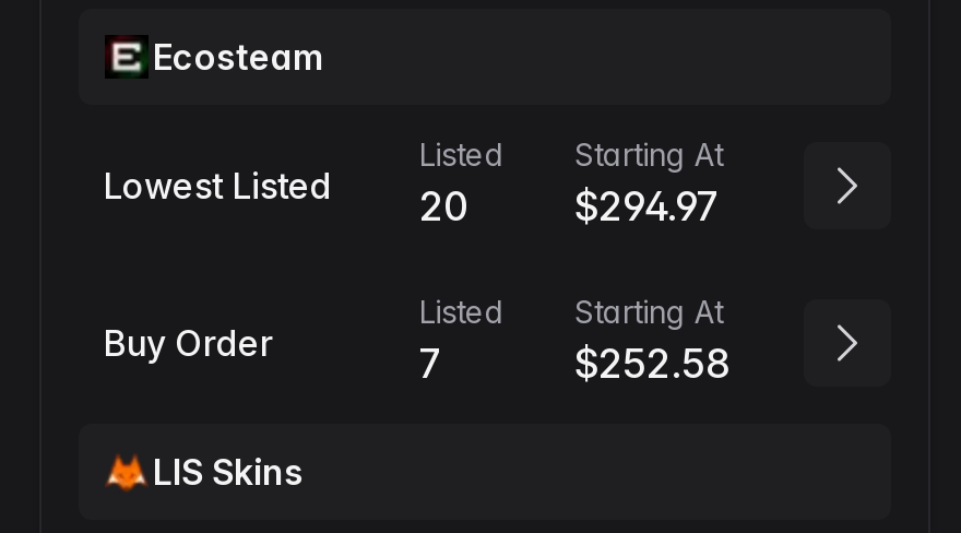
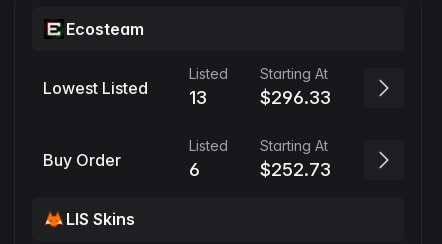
- 20
+ 13

- $294.97
+ $296.33

- 7
+ 6

- $252.58
+ $252.73
